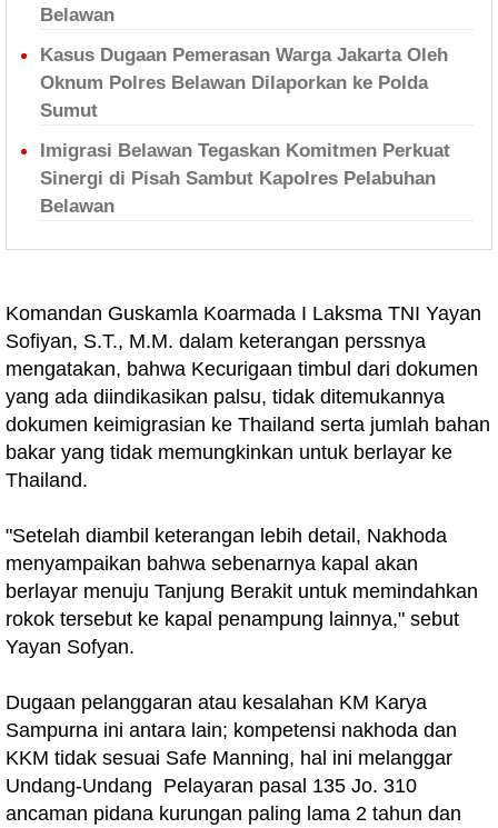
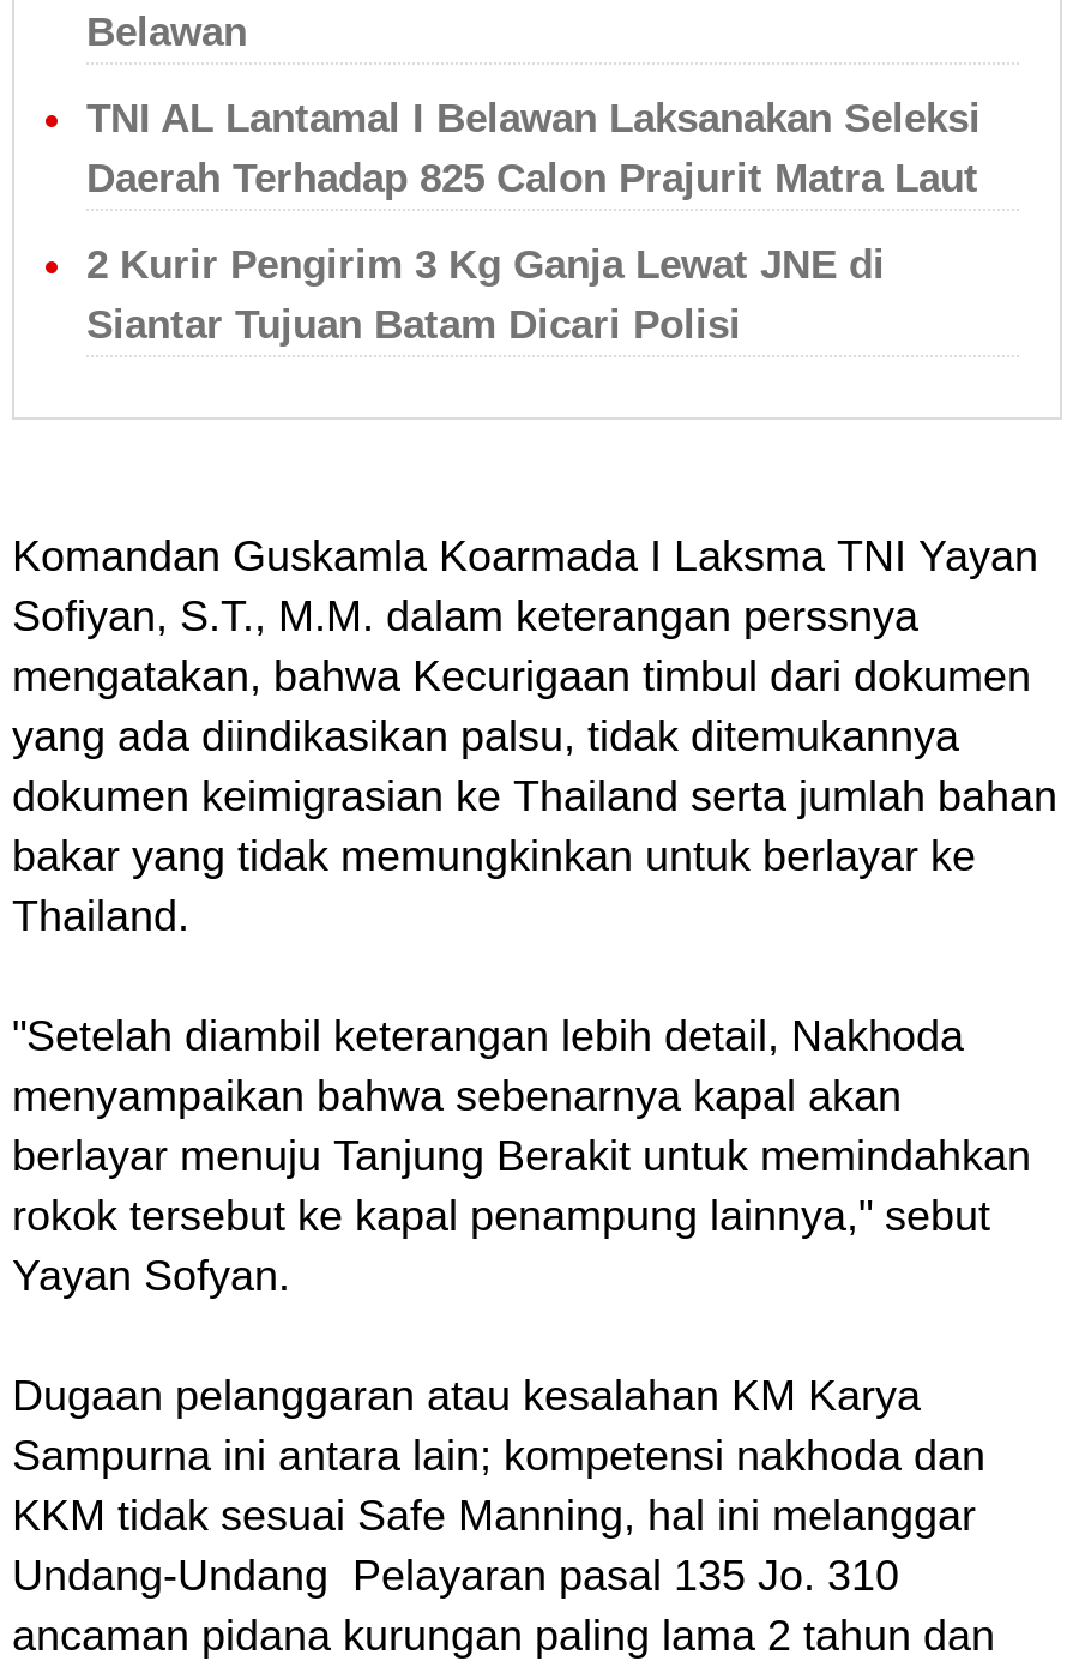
- Kasus Dugaan Pemerasan Warga Jakarta Oleh
- Oknum Polres Belawan Dilaporkan ke Polda
- Sumut
+ TNI AL Lantamal I Belawan Laksanakan Seleksi
+ Daerah Terhadap 825 Calon Prajurit Matra Laut

- Imigrasi Belawan Tegaskan Komitmen Perkuat
- Sinergi di Pisah Sambut Kapolres Pelabuhan
- Belawan
+ 2 Kurir Pengirim 3 Kg Ganja Lewat JNE di
+ Siantar Tujuan Batam Dicari Polisi
